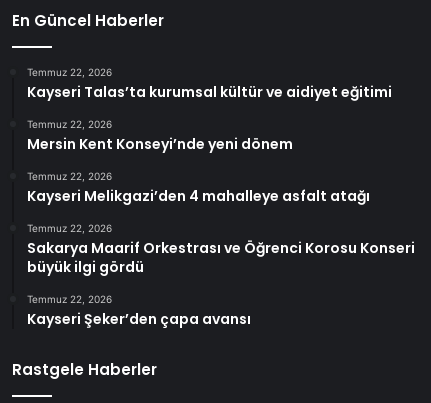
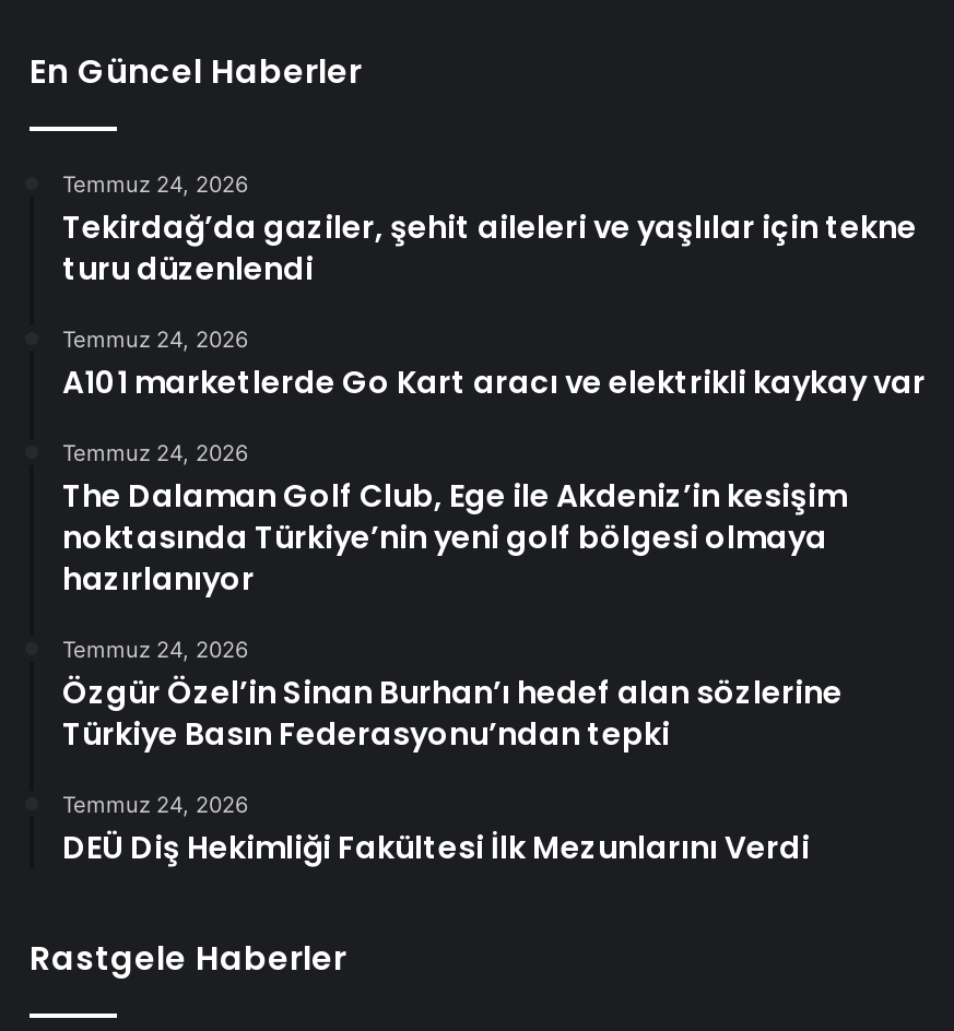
- Temmuz 22, 2026
- Kayseri Talas’ta kurumsal kültür ve aidiyet eğitimi
+ Temmuz 24, 2026
+ Tekirdağ’da gaziler, şehit aileleri ve yaşlılar için tekne
+ turu düzenlendi

- Temmuz 22, 2026
- Mersin Kent Konseyi’nde yeni dönem
+ Temmuz 24, 2026
+ A101 marketlerde Go Kart aracı ve elektrikli kaykay var

- Temmuz 22, 2026
- Kayseri Melikgazi’den 4 mahalleye asfalt atağı
+ Temmuz 24, 2026
+ The Dalaman Golf Club, Ege ile Akdeniz’in kesişim
+ noktasında Türkiye’nin yeni golf bölgesi olmaya
+ hazırlanıyor

- Temmuz 22, 2026
- Sakarya Maarif Orkestrası ve Öğrenci Korosu Konseri
- büyük ilgi gördü
+ Temmuz 24, 2026
+ Özgür Özel’in Sinan Burhan’ı hedef alan sözlerine
+ Türkiye Basın Federasyonu’ndan tepki

- Temmuz 22, 2026
- Kayseri Şeker’den çapa avansı
+ Temmuz 24, 2026
+ DEÜ Diş Hekimliği Fakültesi İlk Mezunlarını Verdi
